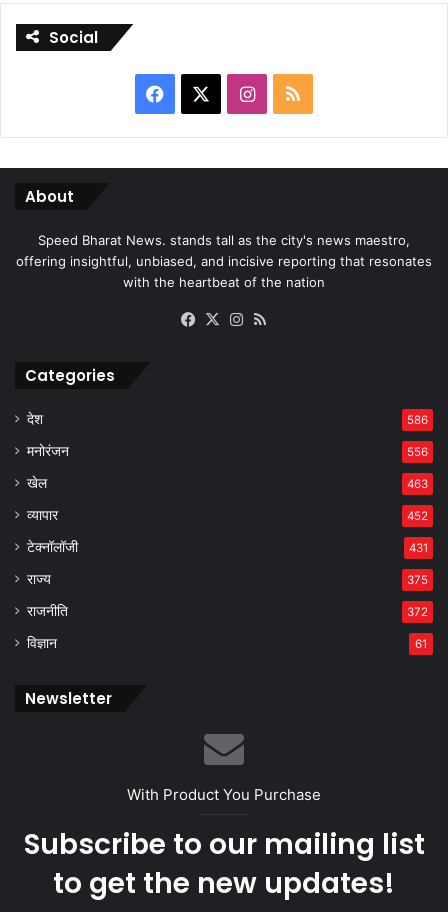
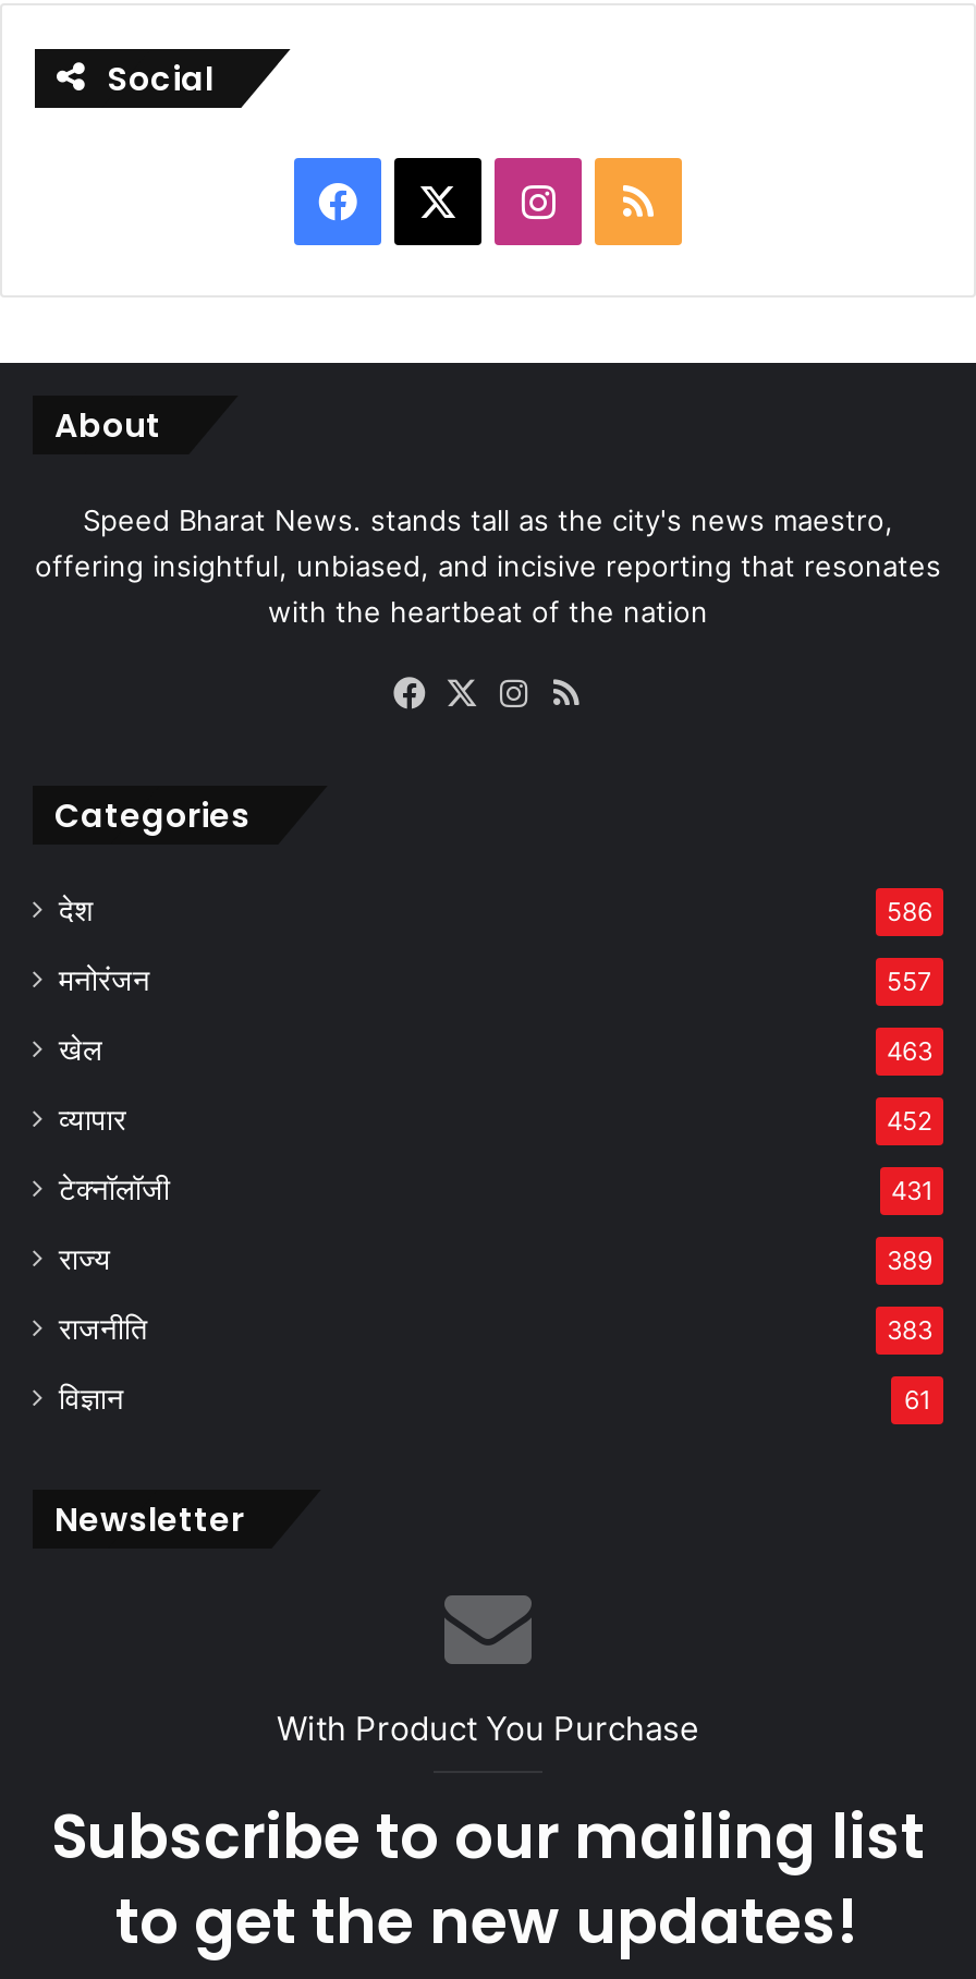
- 556
+ 557

- 375
+ 389

- 372
+ 383
